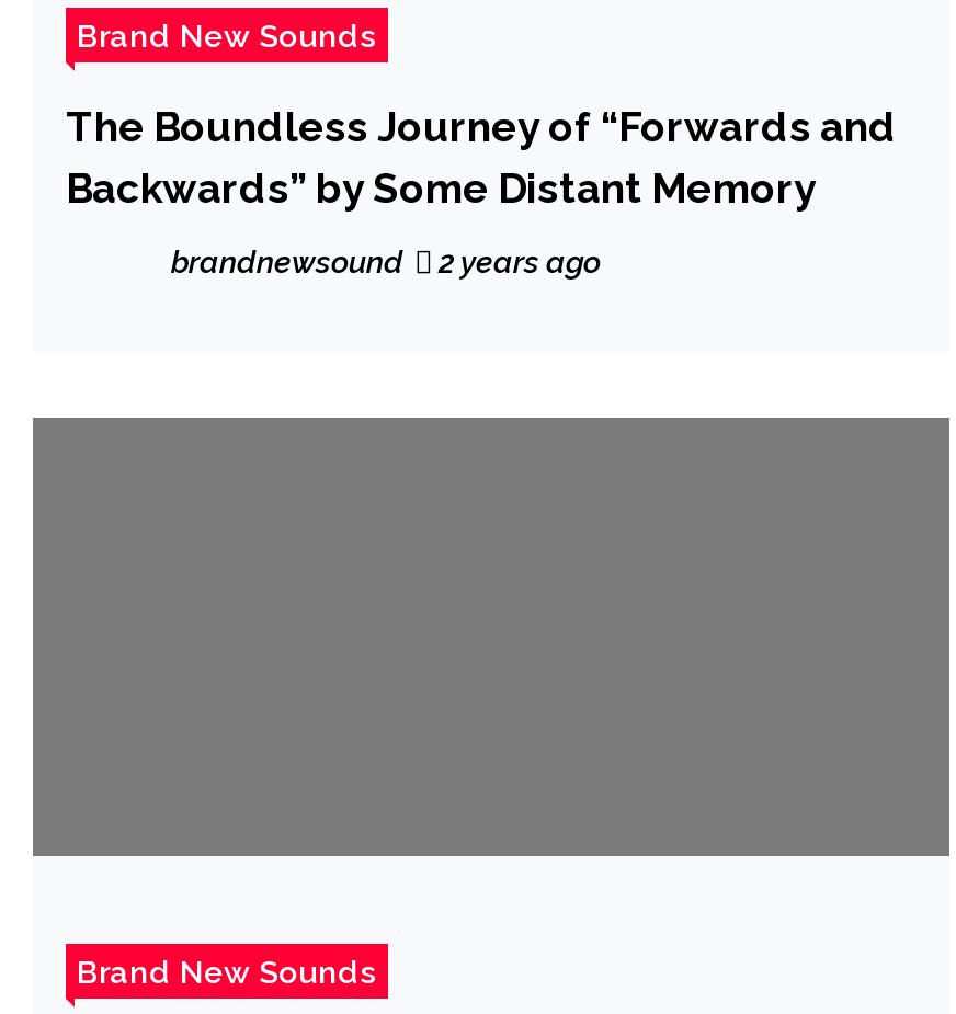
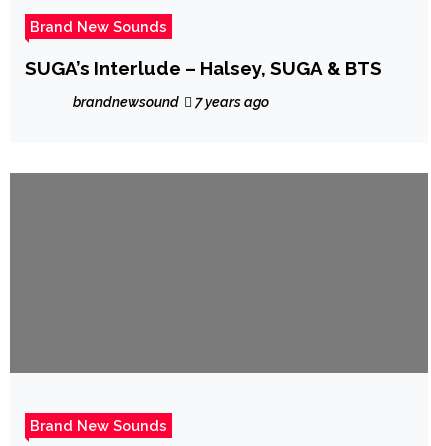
- The Boundless Journey of “Forwards and
- Backwards” by Some Distant Memory
+ SUGA’s Interlude – Halsey, SUGA & BTS

- brandnewsound 2 years ago
+ brandnewsound 7 years ago
